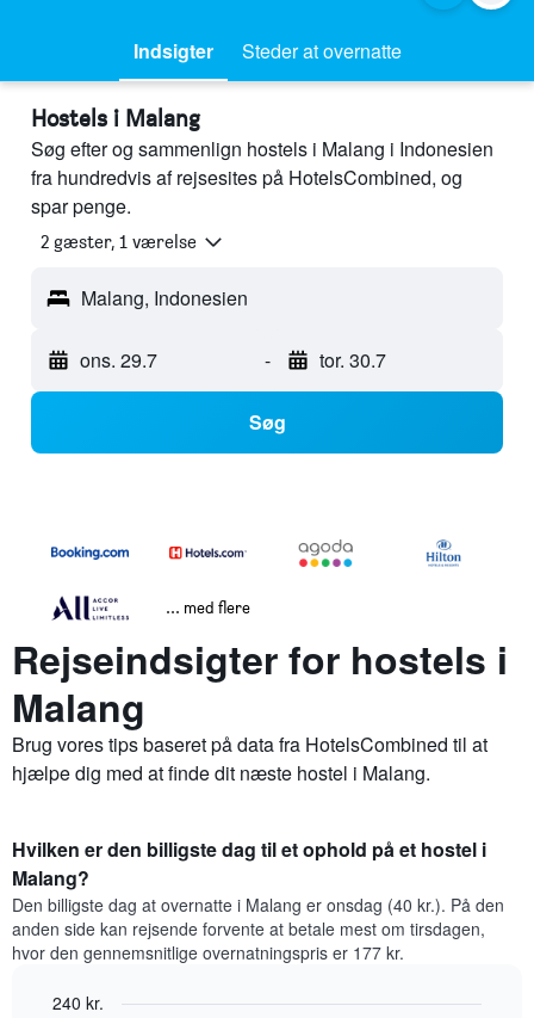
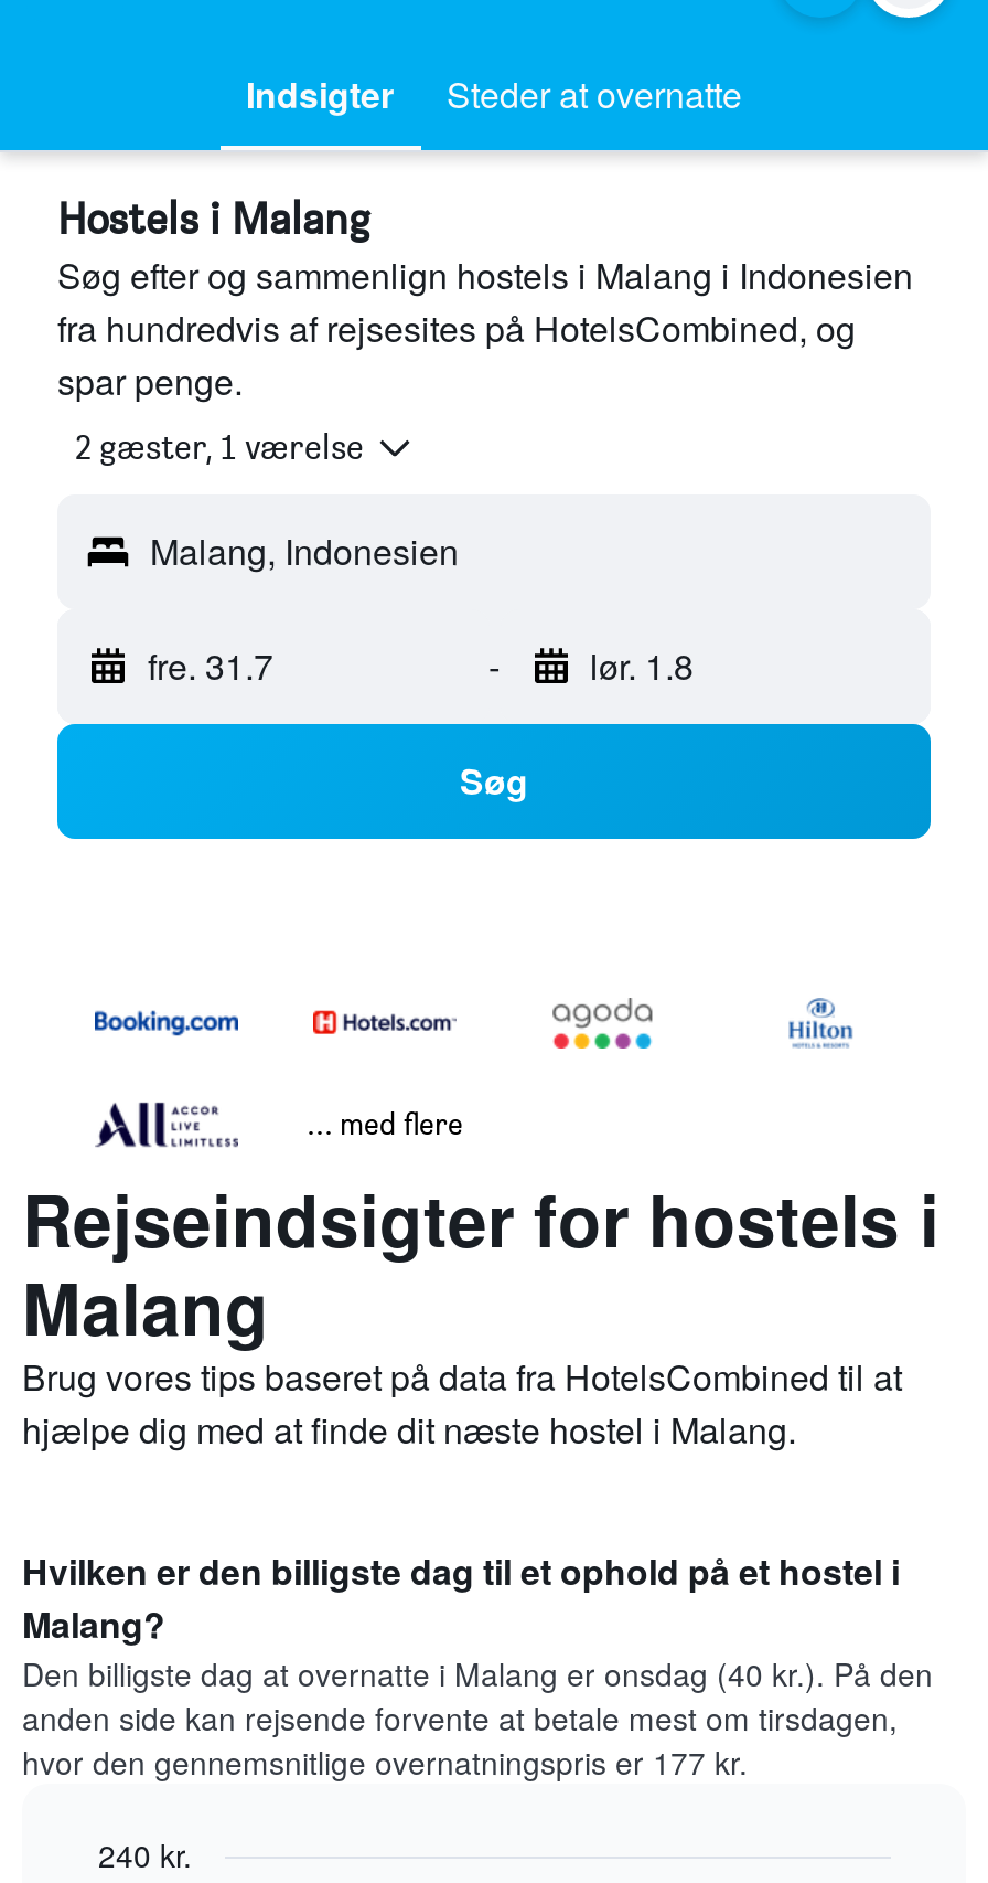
- ons. 29.7
+ fre. 31.7

- tor. 30.7
+ lør. 1.8
